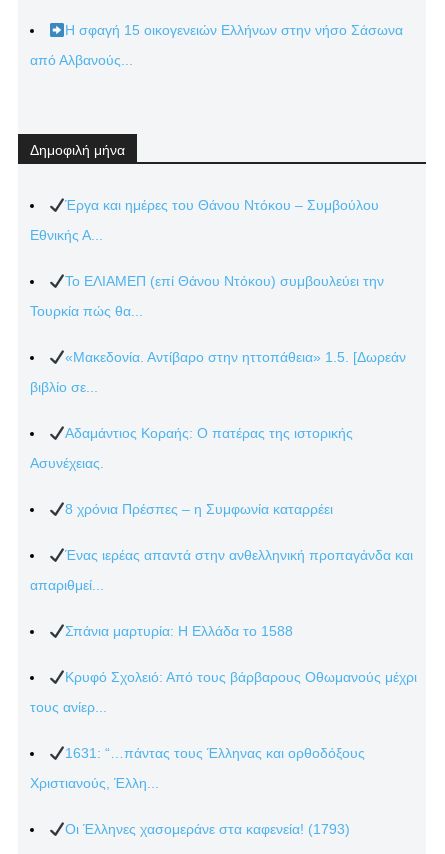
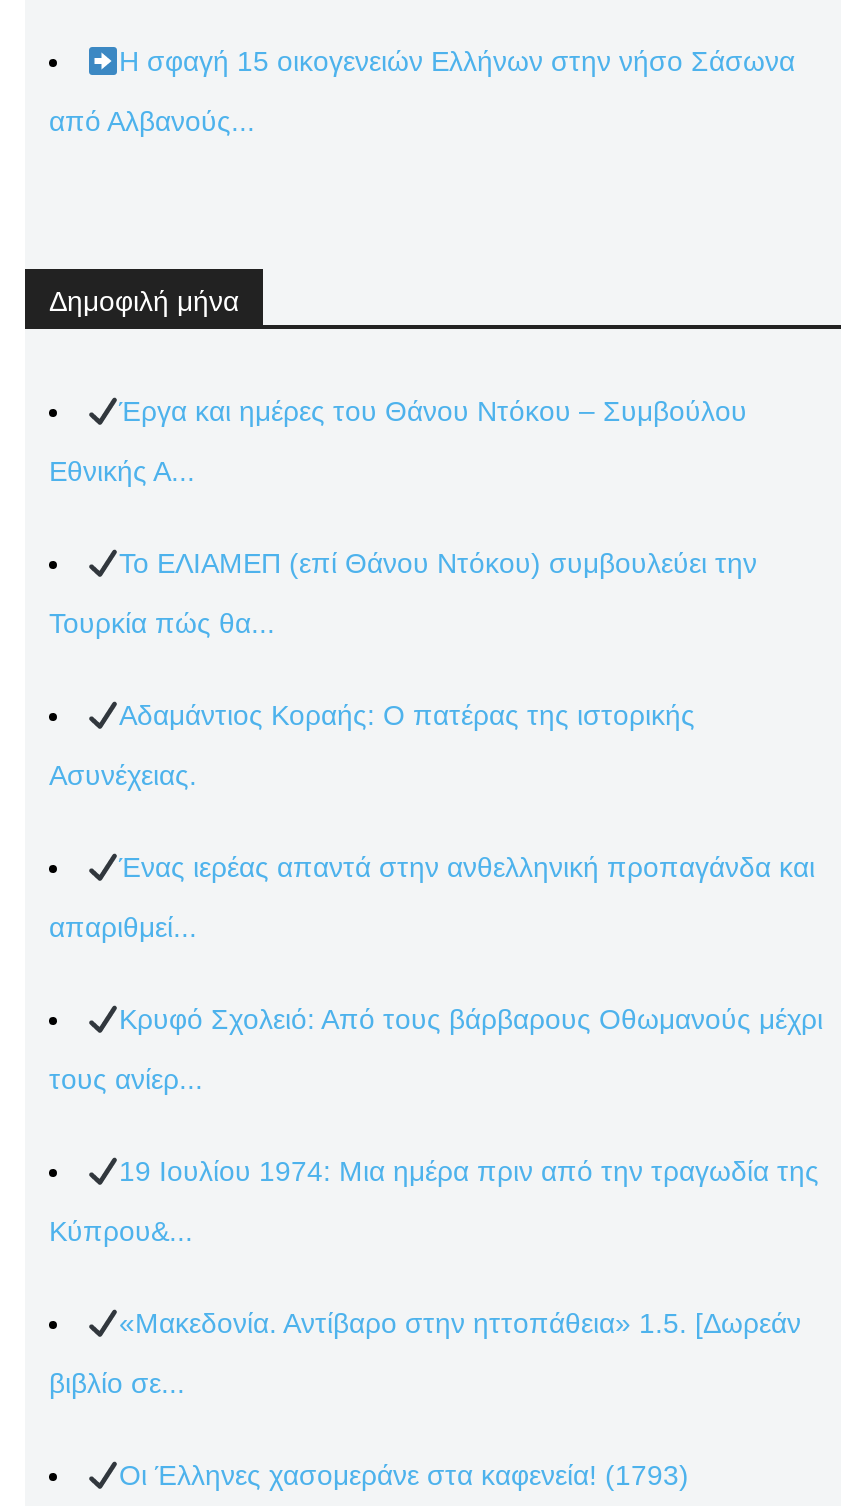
+ 19 Ιουλίου 1974: Μια ημέρα πριν από την τραγωδία της
+ Κύπρου&...

moved down: «Μακεδονία. Αντίβαρο στην ηττοπάθεια» 1.5. [Δωρεάν | βιβλίο σε...

moved up: Αδαμάντιος Κοραής: Ο πατέρας της ιστορικής | Ασυνέχειας.

- 8 χρόνια Πρέσπες – η Συμφωνία καταρρέει
- Σπάνια μαρτυρία: Η Ελλάδα το 1588
- 1631: “…πάντας τους Έλληνας και ορθοδόξους
- Χριστιανούς, Έλλη...

moved up: Ένας ιερέας απαντά στην ανθελληνική προπαγάνδα και | απαριθμεί...

moved up: Κρυφό Σχολειό: Από τους βάρβαρους Οθωμανούς μέχρι | τους ανίερ...
